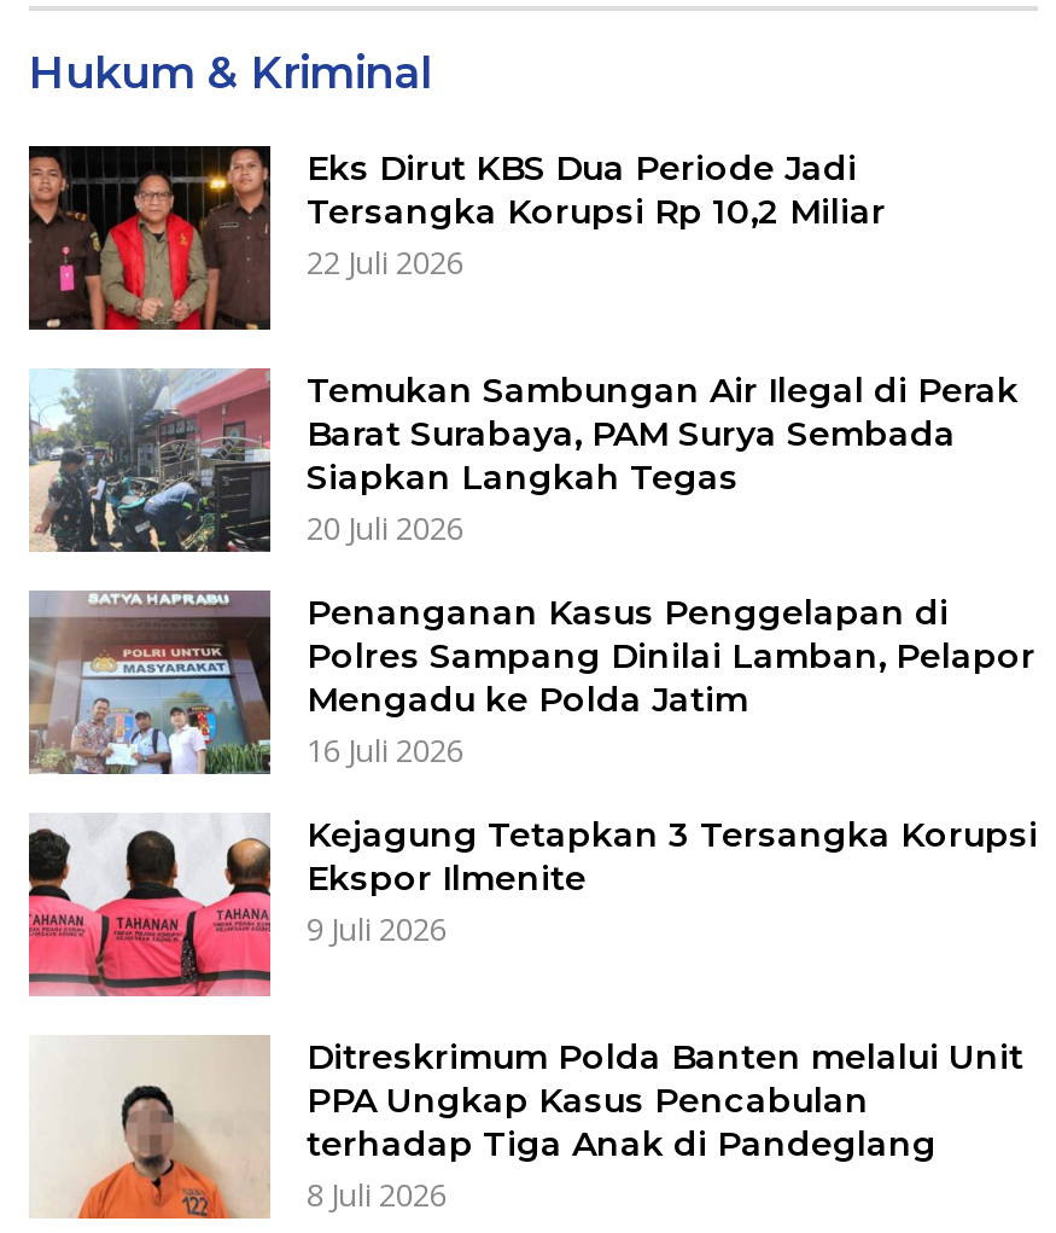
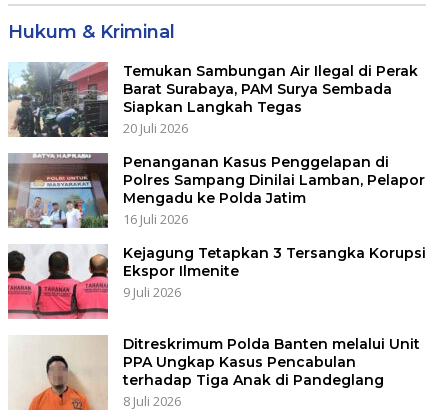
- [image]
- Eks Dirut KBS Dua Periode Jadi
- Tersangka Korupsi Rp 10,2 Miliar
- 22 Juli 2026
